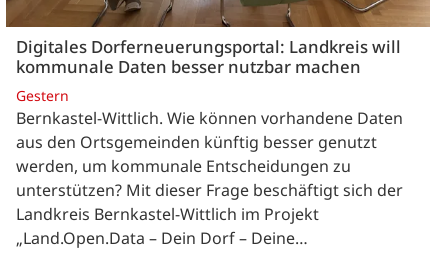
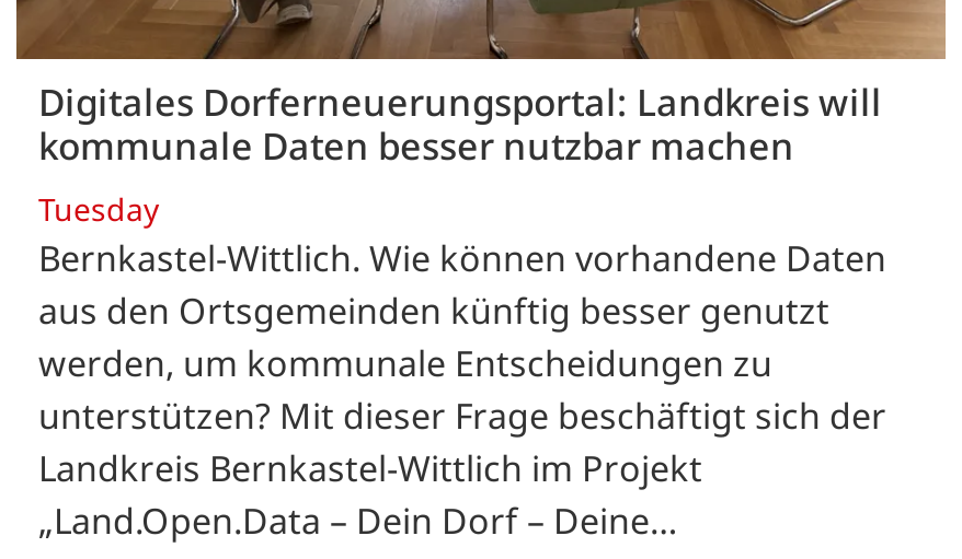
- Gestern
+ Tuesday
